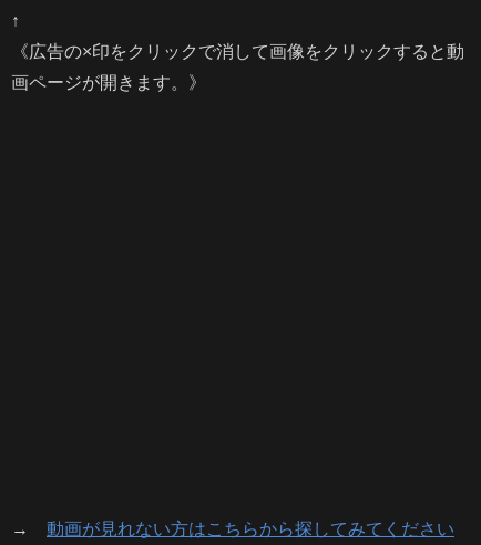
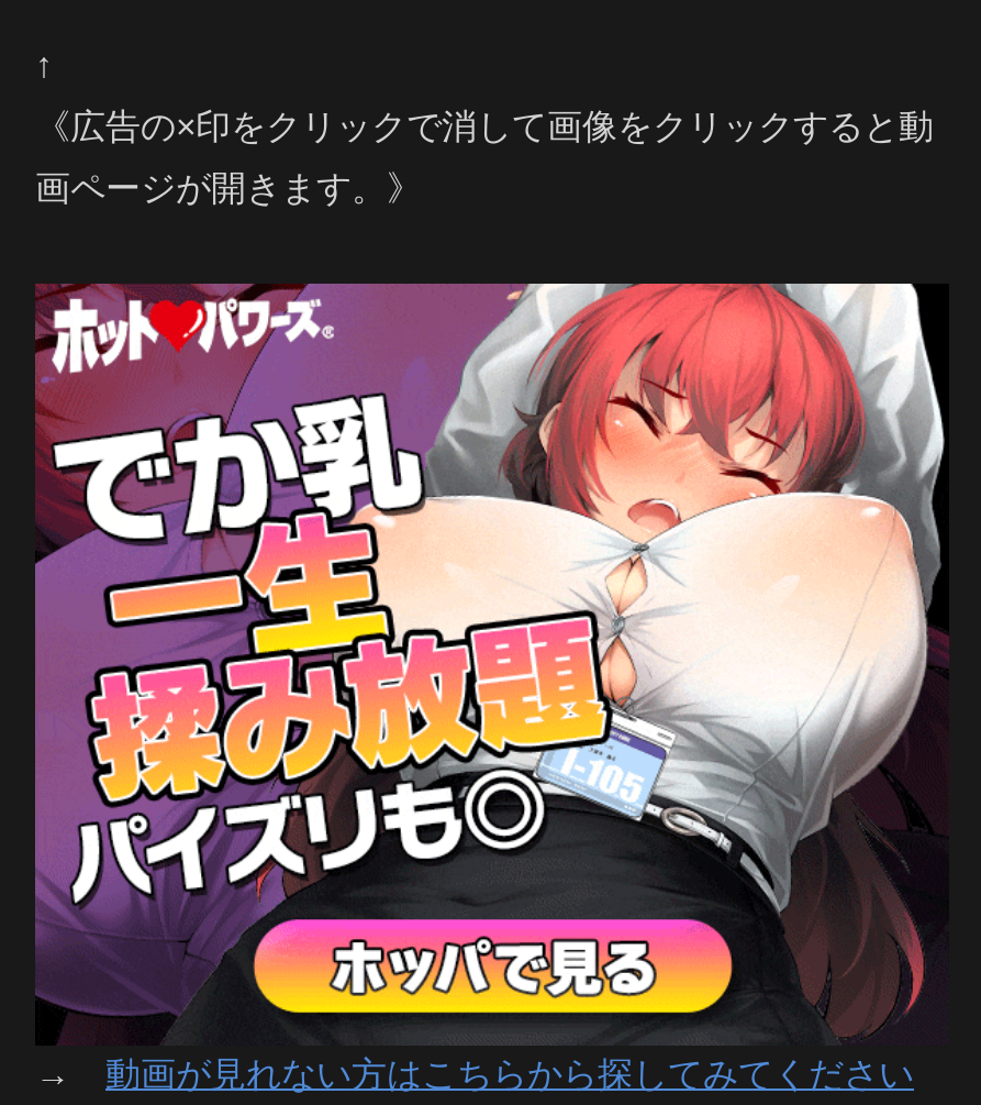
+ [image]
